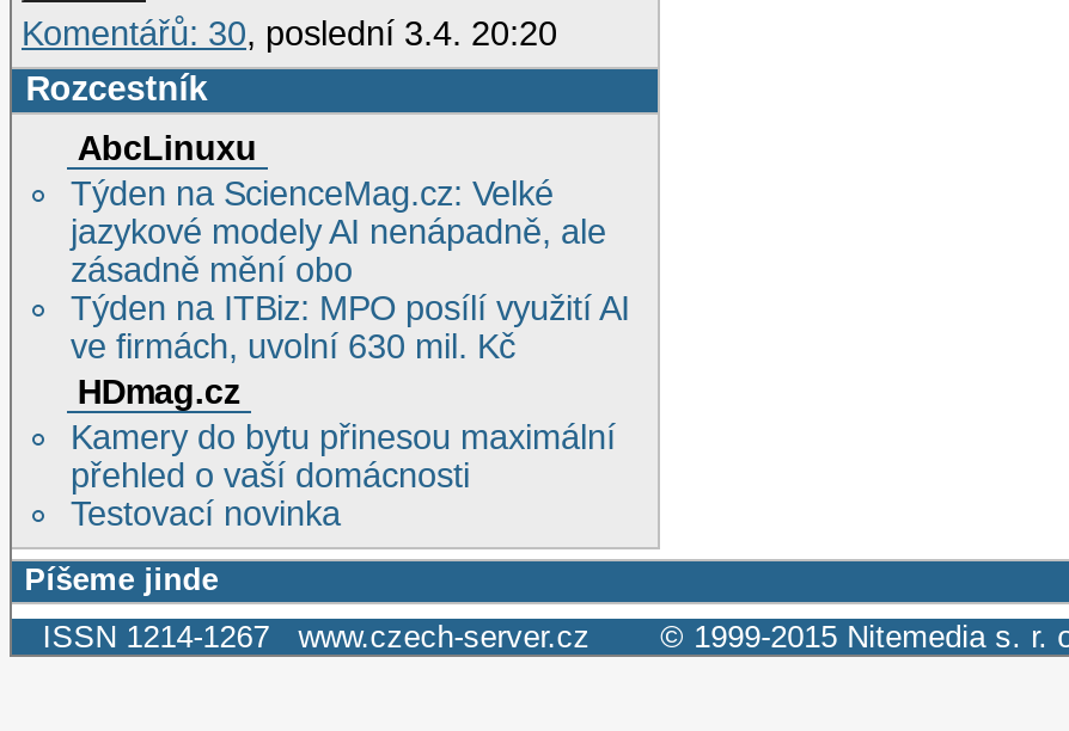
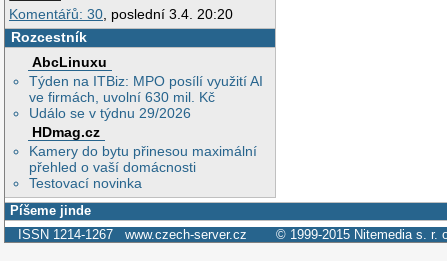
- Týden na ScienceMag.cz: Velké
- jazykové modely AI nenápadně, ale
- zásadně mění obo

moved up: Týden na ITBiz: MPO posílí využití AI | ve firmách, uvolní 630 mil. Kč

+ Událo se v týdnu 29/2026
